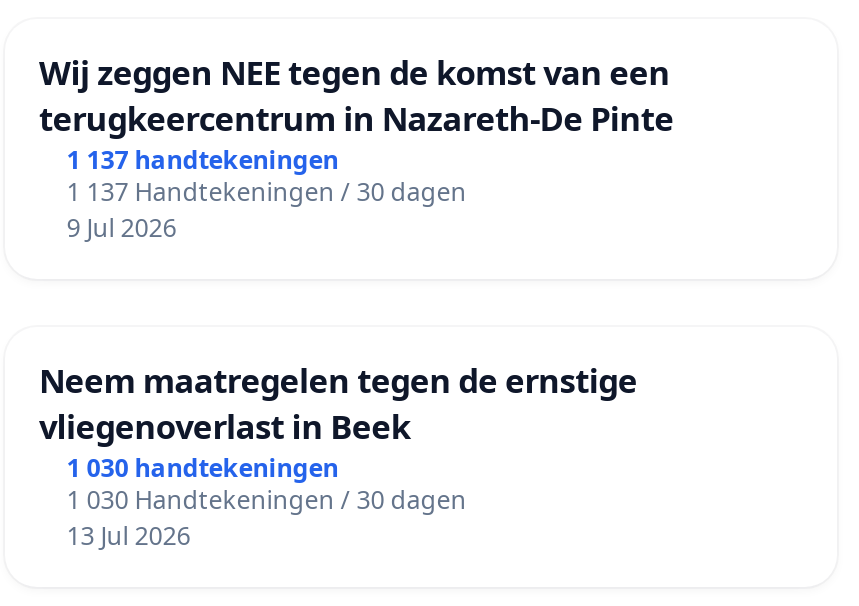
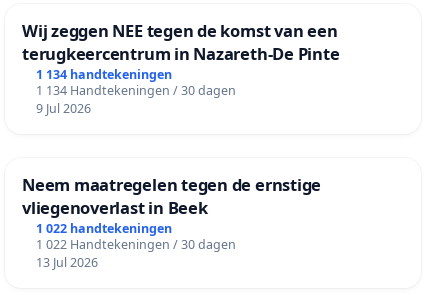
- 1 137 handtekeningen
+ 1 134 handtekeningen

- 1 137 Handtekeningen / 30 dagen
+ 1 134 Handtekeningen / 30 dagen

- 1 030 handtekeningen
+ 1 022 handtekeningen

- 1 030 Handtekeningen / 30 dagen
+ 1 022 Handtekeningen / 30 dagen
